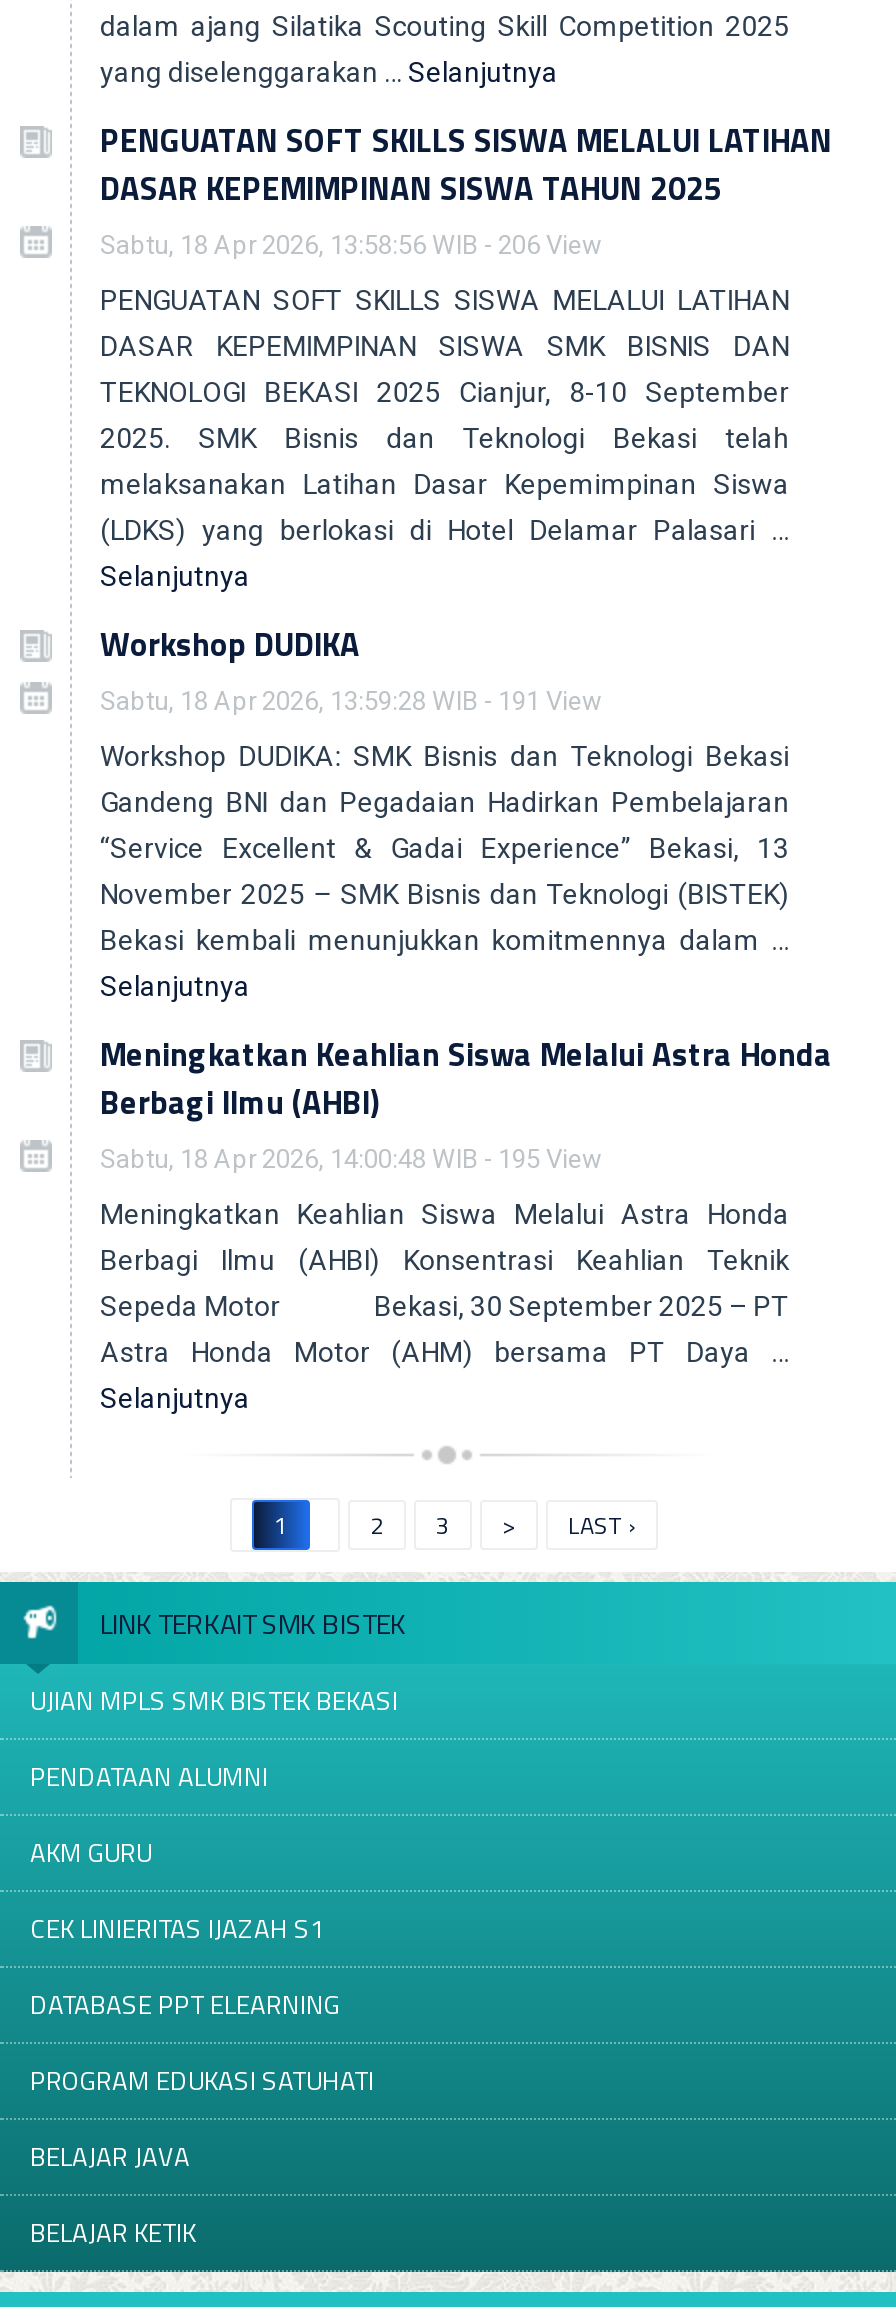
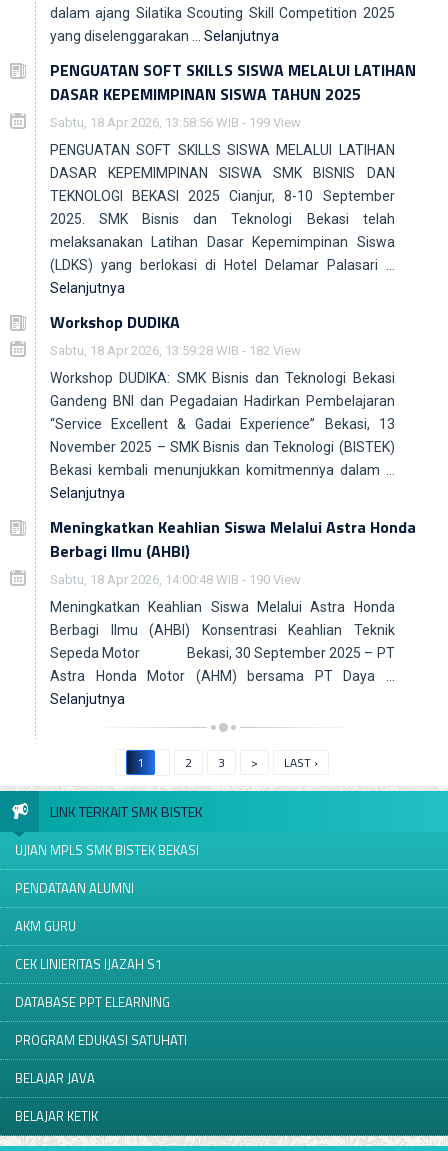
- Sabtu, 18 Apr 2026, 13:58:56 WIB - 206 View
+ Sabtu, 18 Apr 2026, 13:58:56 WIB - 199 View

- Sabtu, 18 Apr 2026, 13:59:28 WIB - 191 View
+ Sabtu, 18 Apr 2026, 13:59:28 WIB - 182 View

- Sabtu, 18 Apr 2026, 14:00:48 WIB - 195 View
+ Sabtu, 18 Apr 2026, 14:00:48 WIB - 190 View
